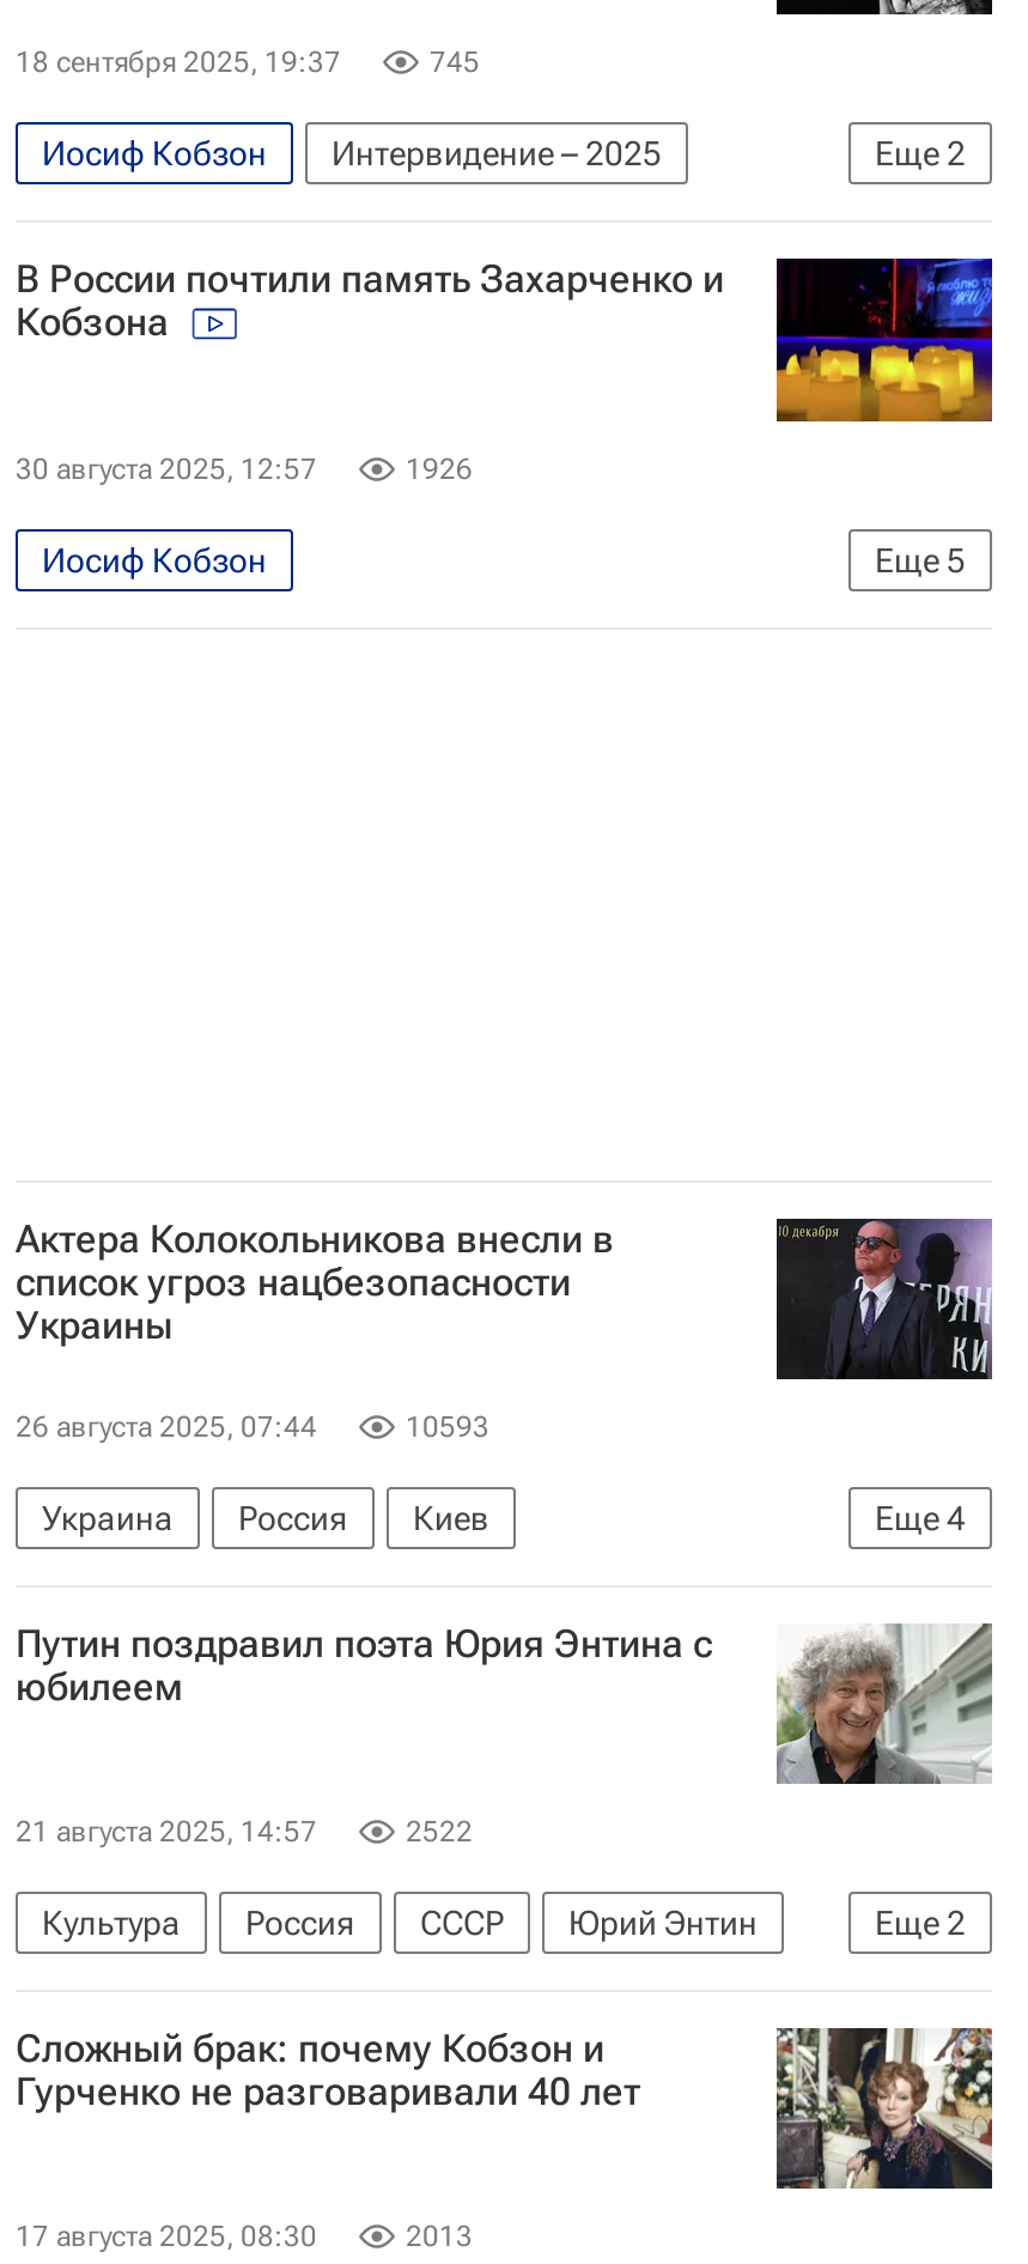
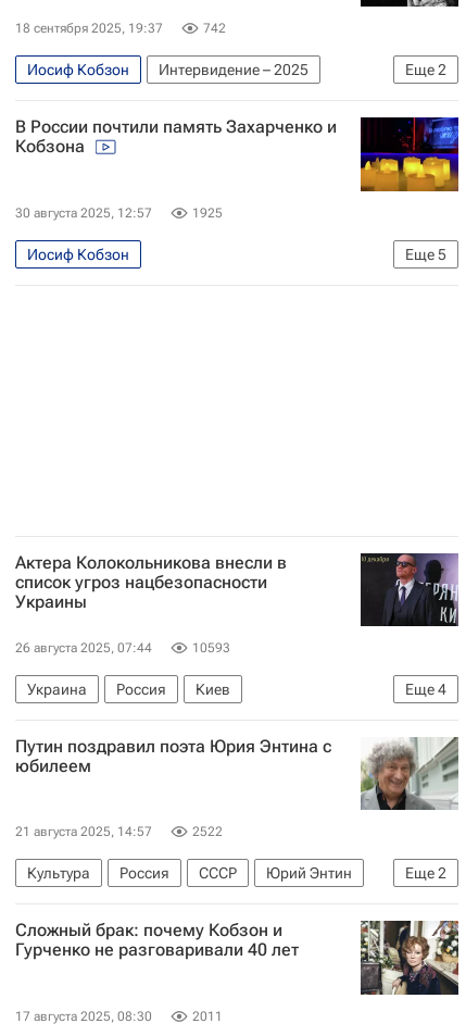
- 745
+ 742

- 1926
+ 1925

- 2013
+ 2011
